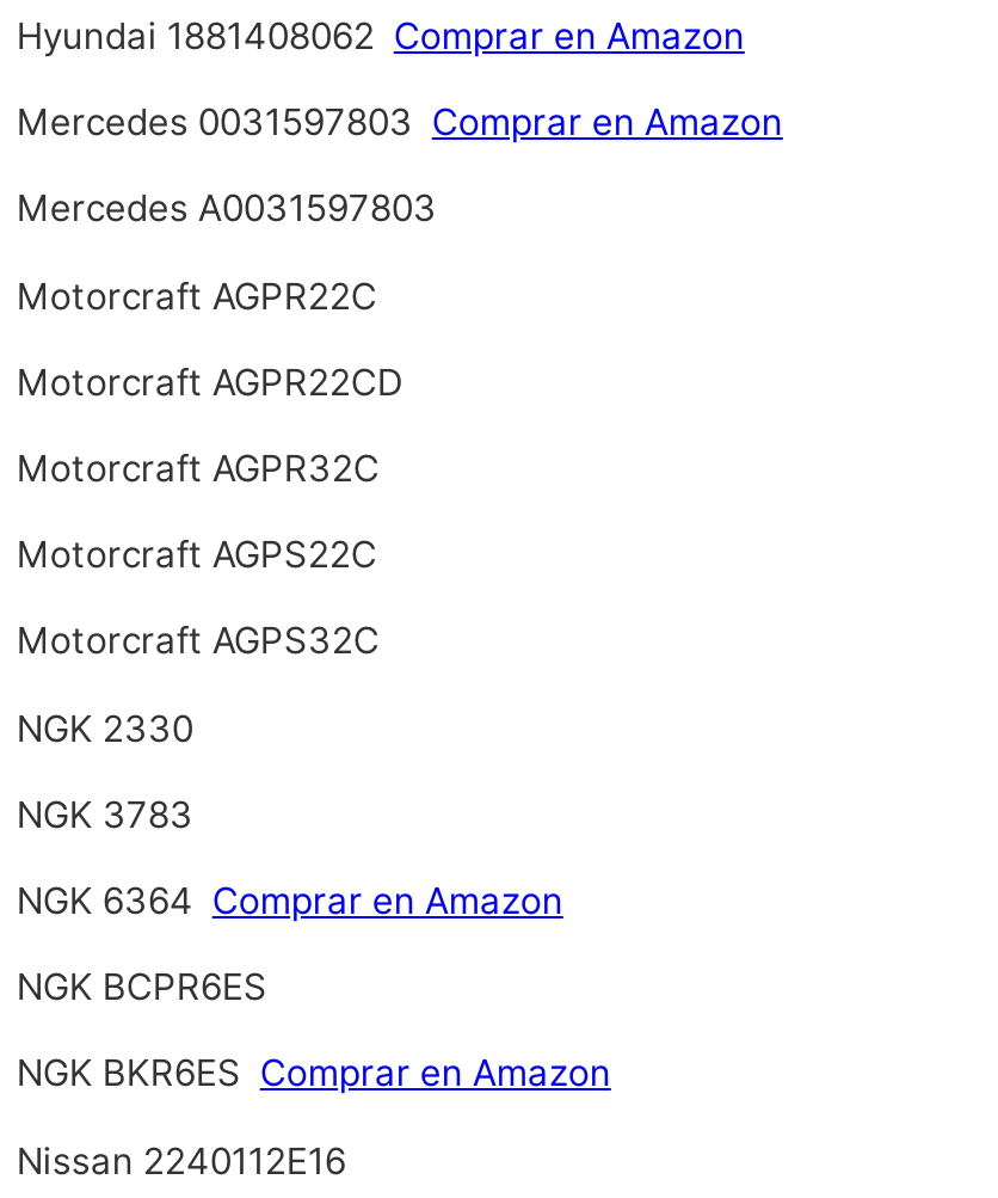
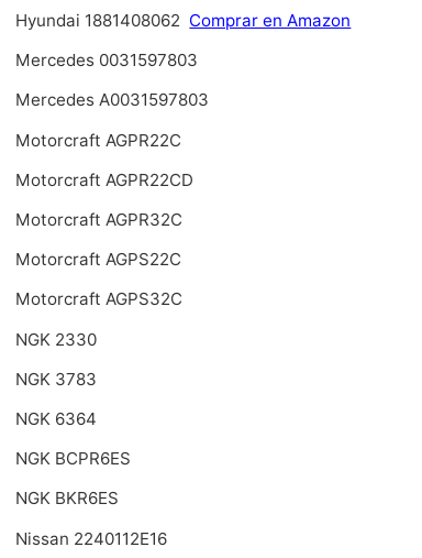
- Mercedes 0031597803 Comprar en Amazon
+ Mercedes 0031597803

- NGK 6364 Comprar en Amazon
+ NGK 6364

- NGK BKR6ES Comprar en Amazon
+ NGK BKR6ES
